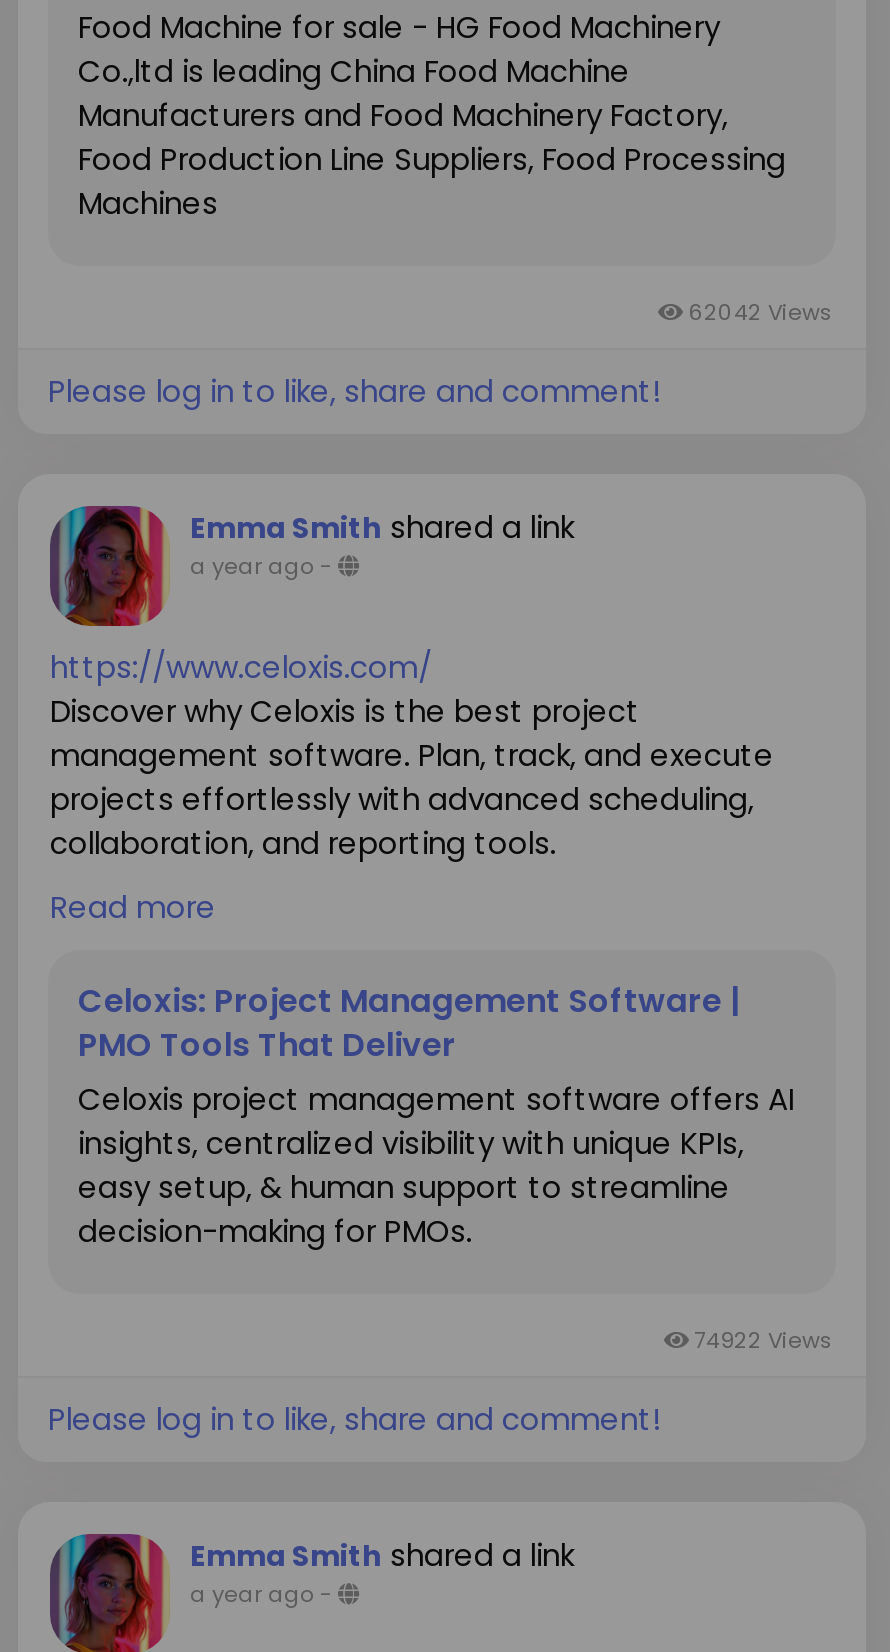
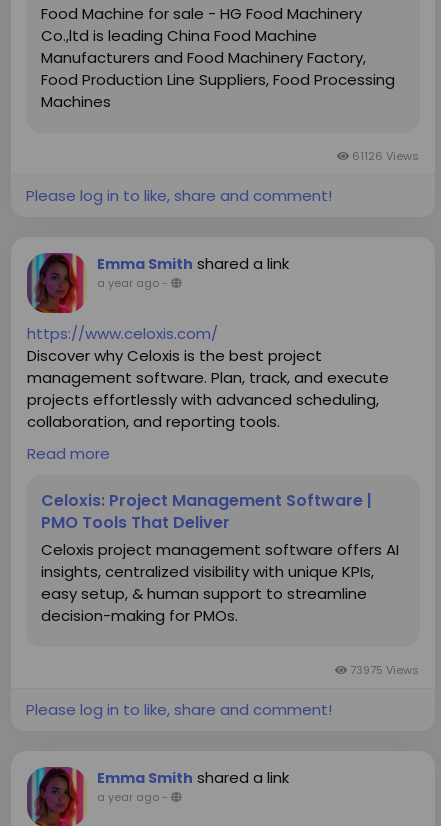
- 62042 Views
+ 61126 Views

- 74922 Views
+ 73975 Views
